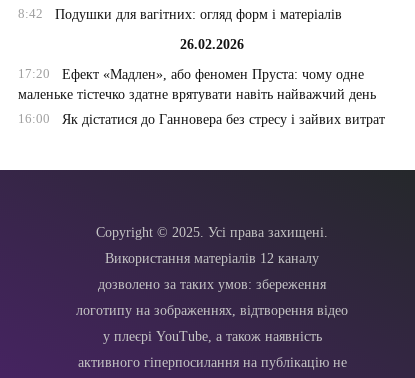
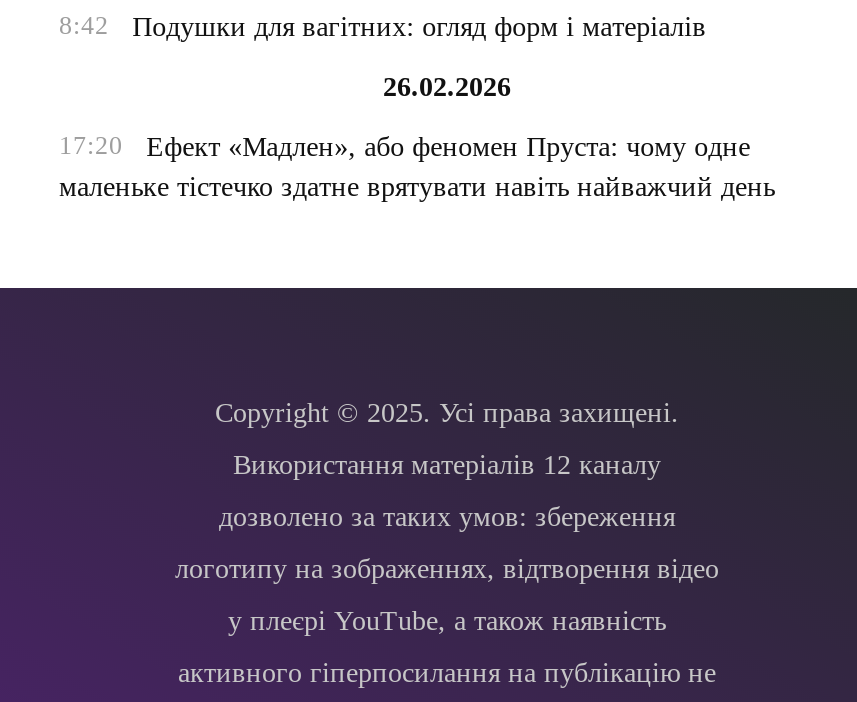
- 16:00
- Як дістатися до Ганновера без стресу і зайвих витрат
